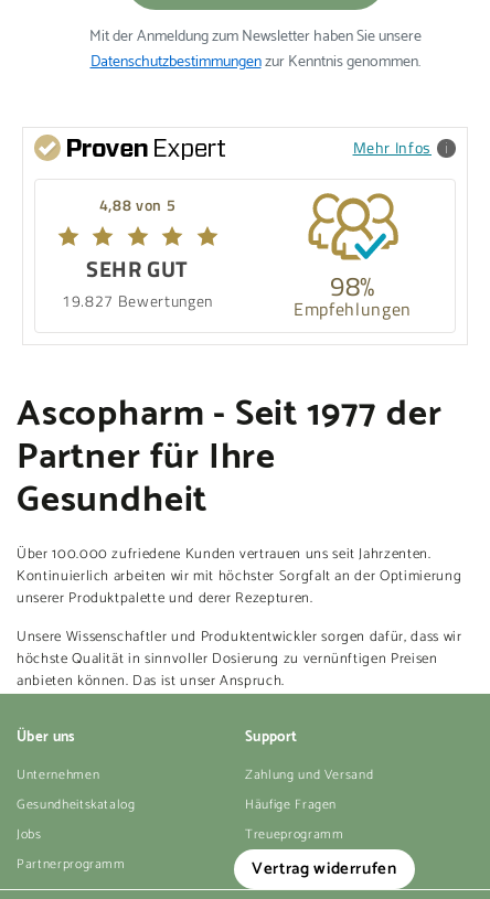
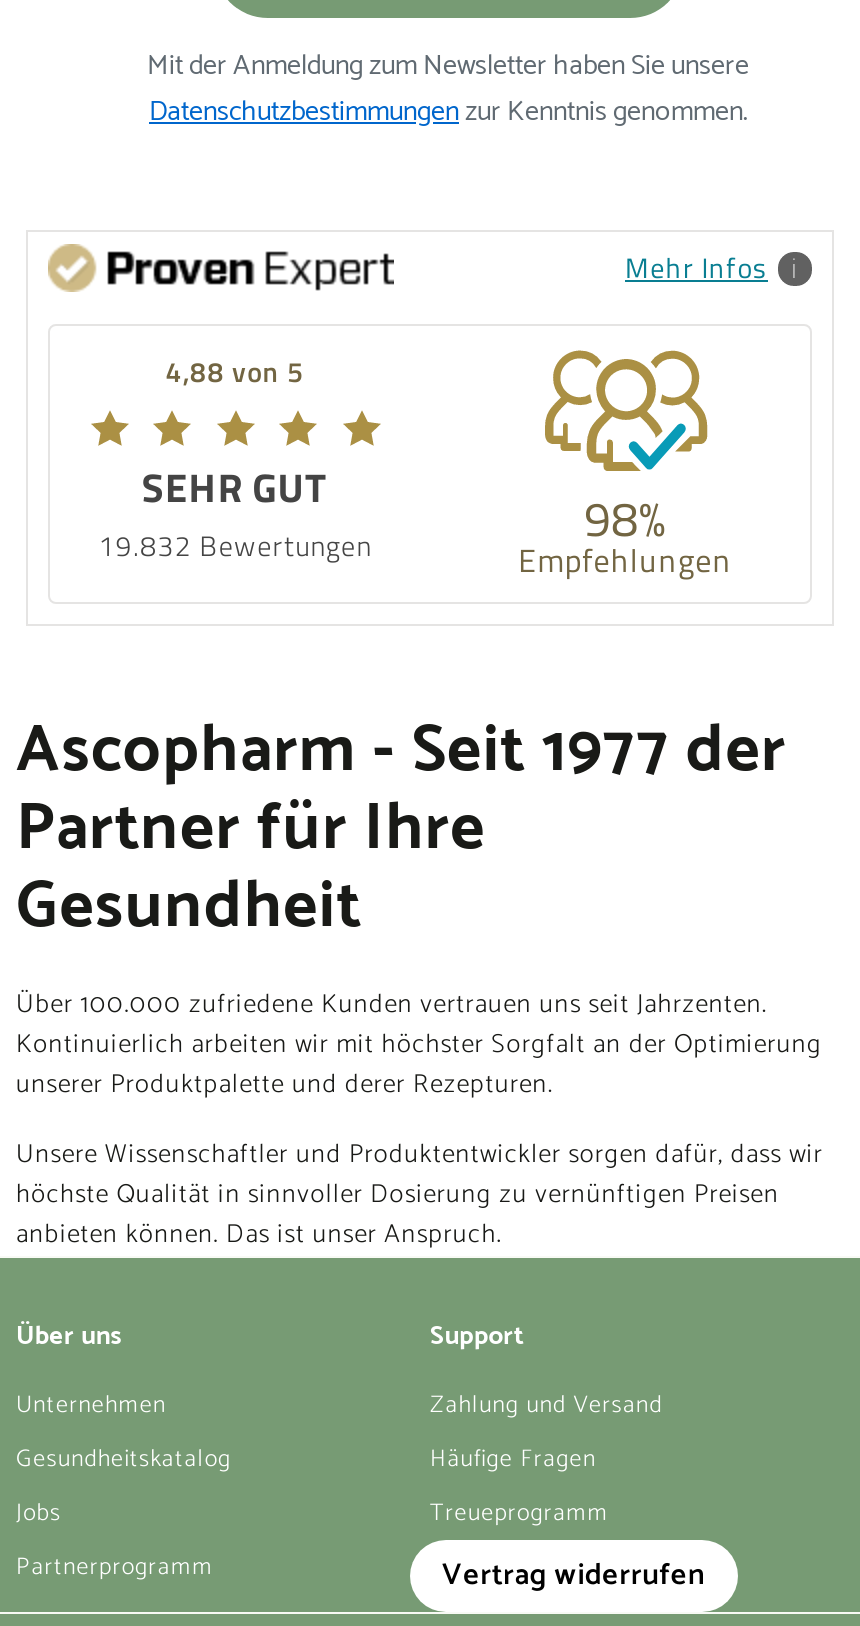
- 19.827 Bewertungen
+ 19.832 Bewertungen
